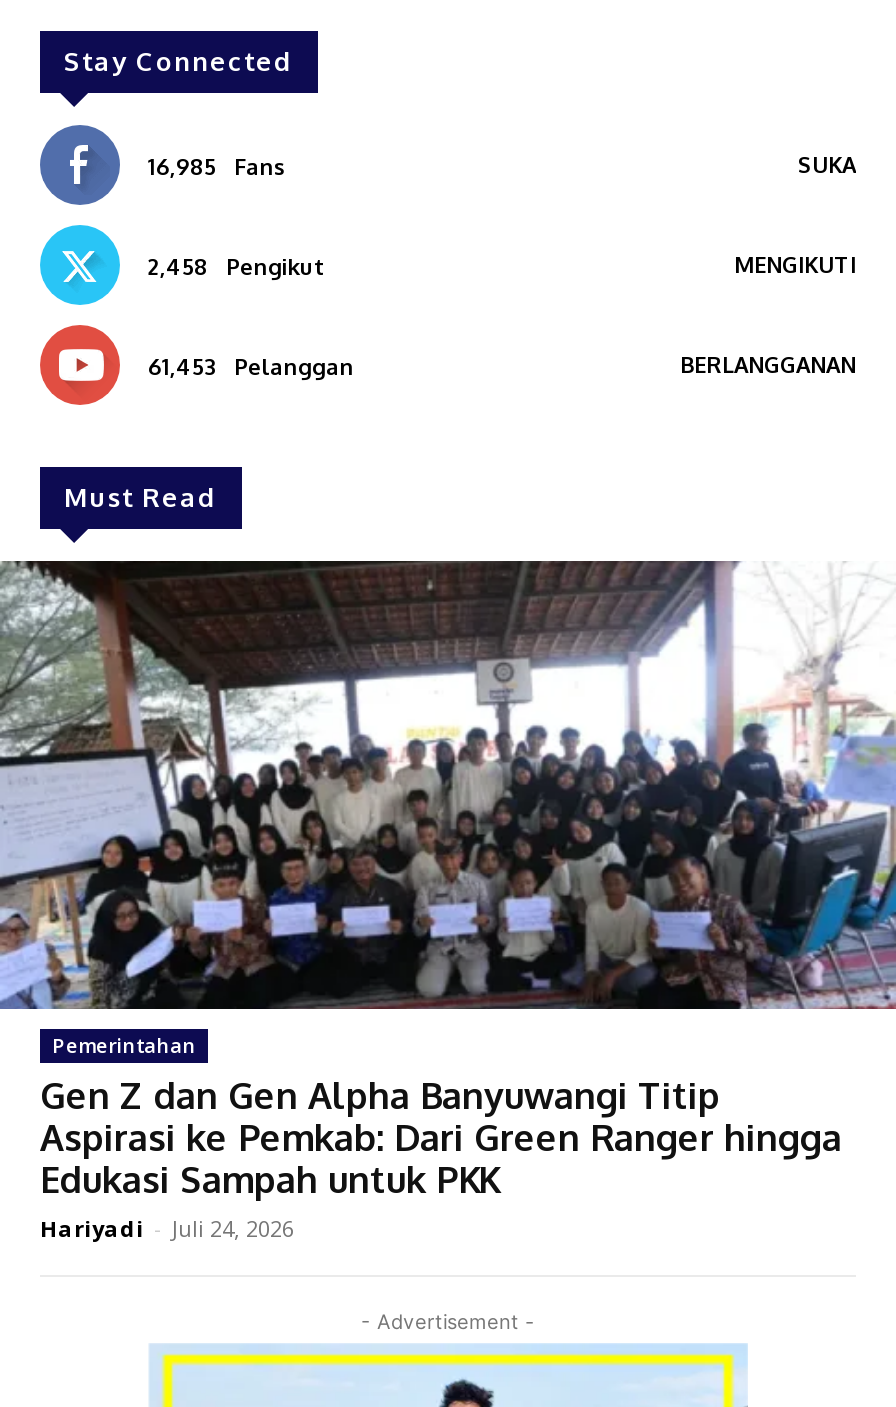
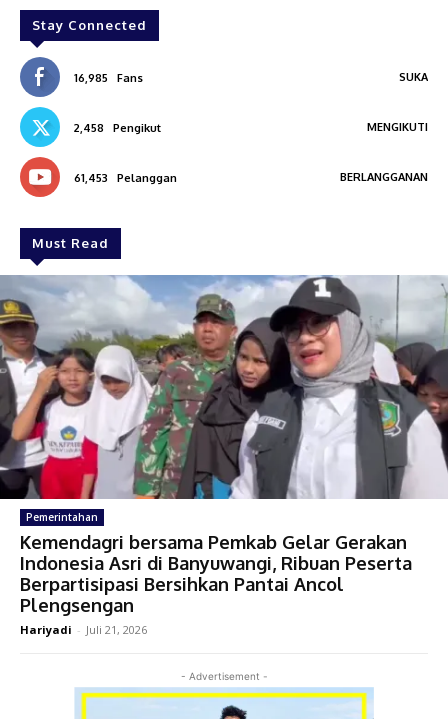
- [image]
- Gen Z dan Gen Alpha Banyuwangi Titip
- Aspirasi ke Pemkab: Dari Green Ranger hingga
- Edukasi Sampah untuk PKK
- Hariyadi - Juli 24, 2026
+ [image]
+ Kemendagri bersama Pemkab Gelar Gerakan
+ Indonesia Asri di Banyuwangi, Ribuan Peserta
+ Berpartisipasi Bersihkan Pantai Ancol
+ Plengsengan
+ Hariyadi - Juli 21, 2026
